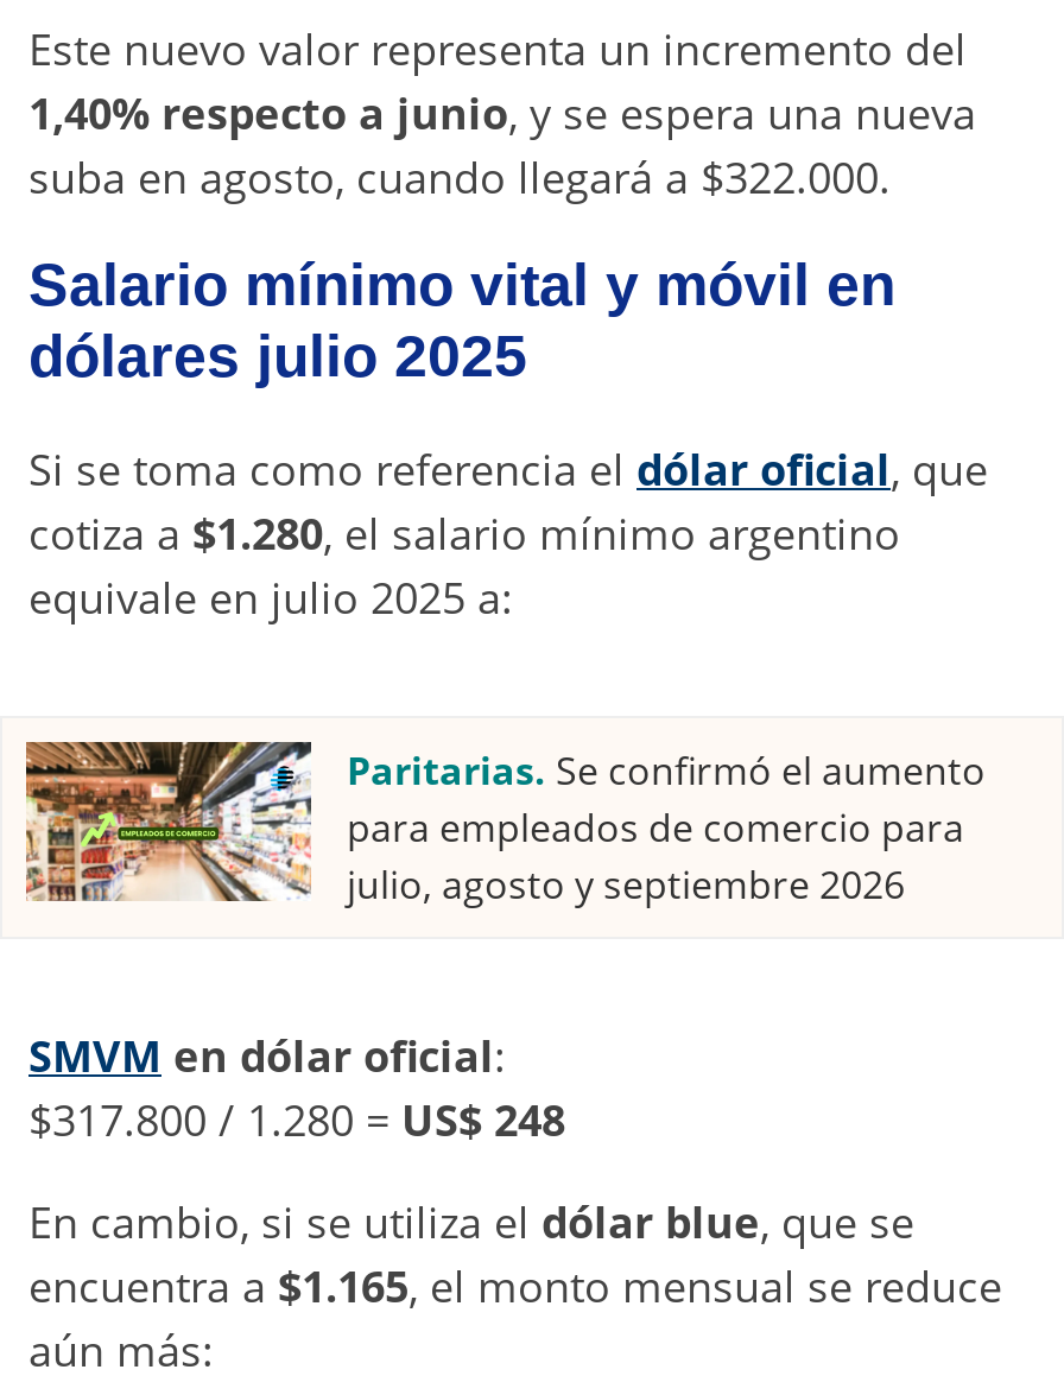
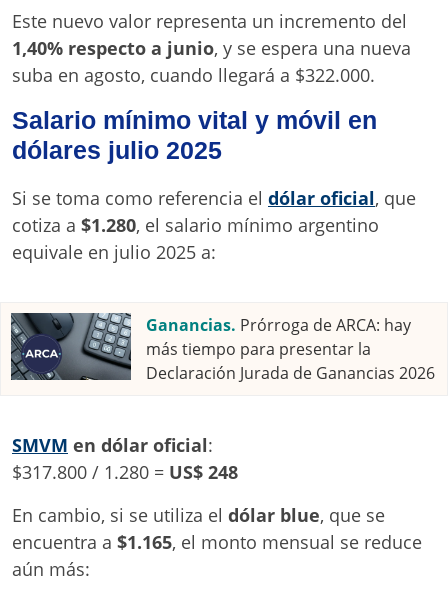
- [image]
- Paritarias. Se confirmó el aumento
- para empleados de comercio para
- julio, agosto y septiembre 2026
+ [image]
+ Ganancias. Prórroga de ARCA: hay
+ más tiempo para presentar la
+ Declaración Jurada de Ganancias 2026
